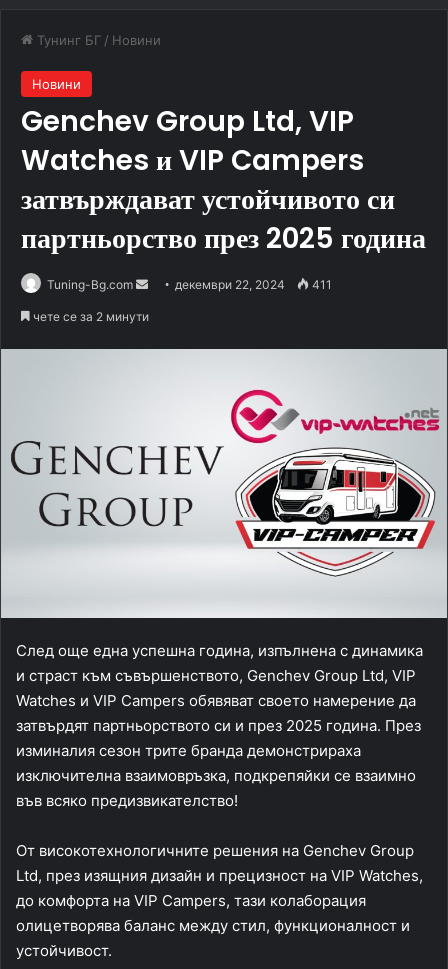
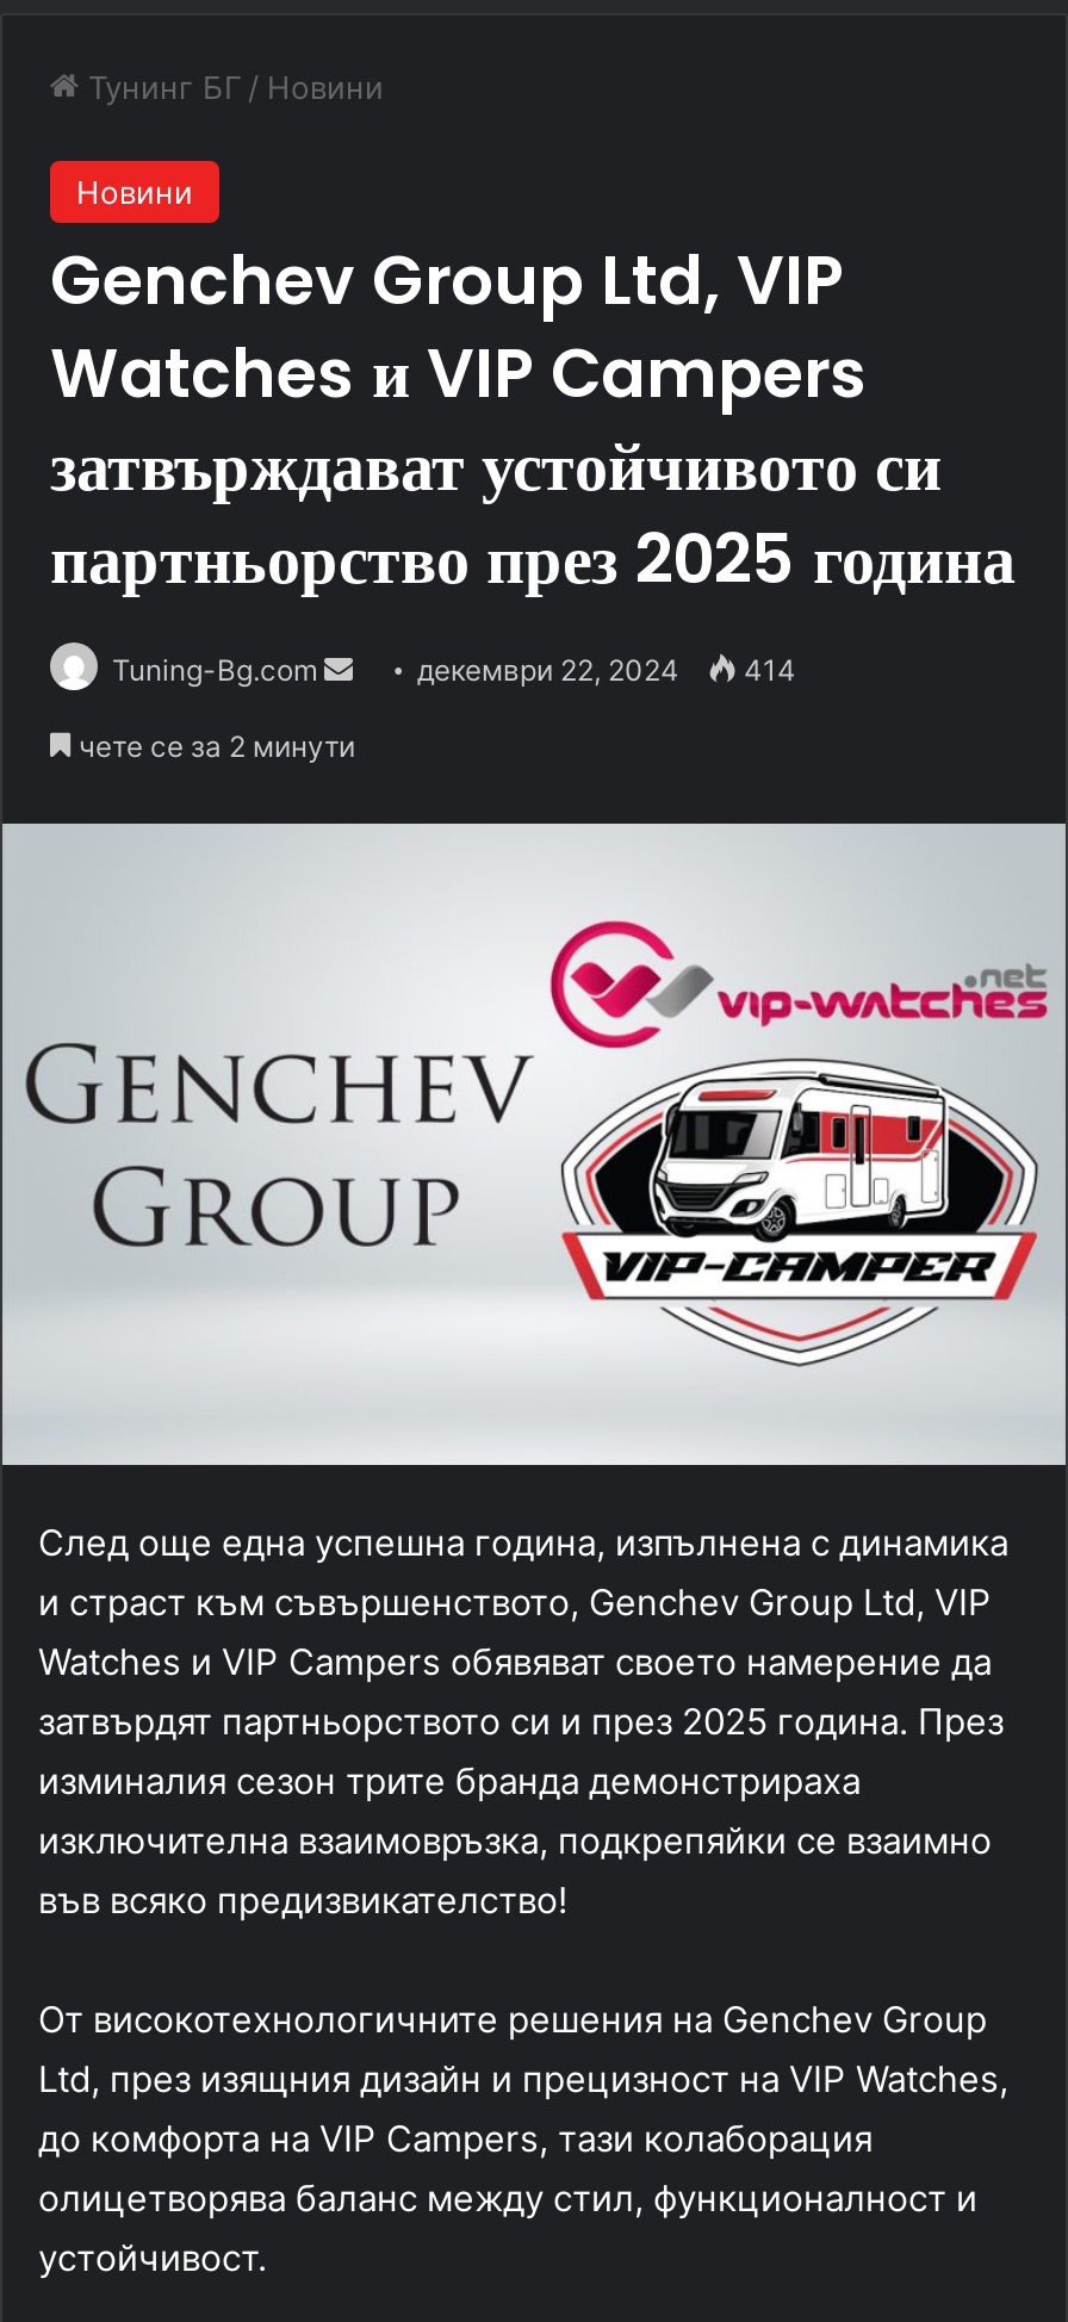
- 411
+ 414
